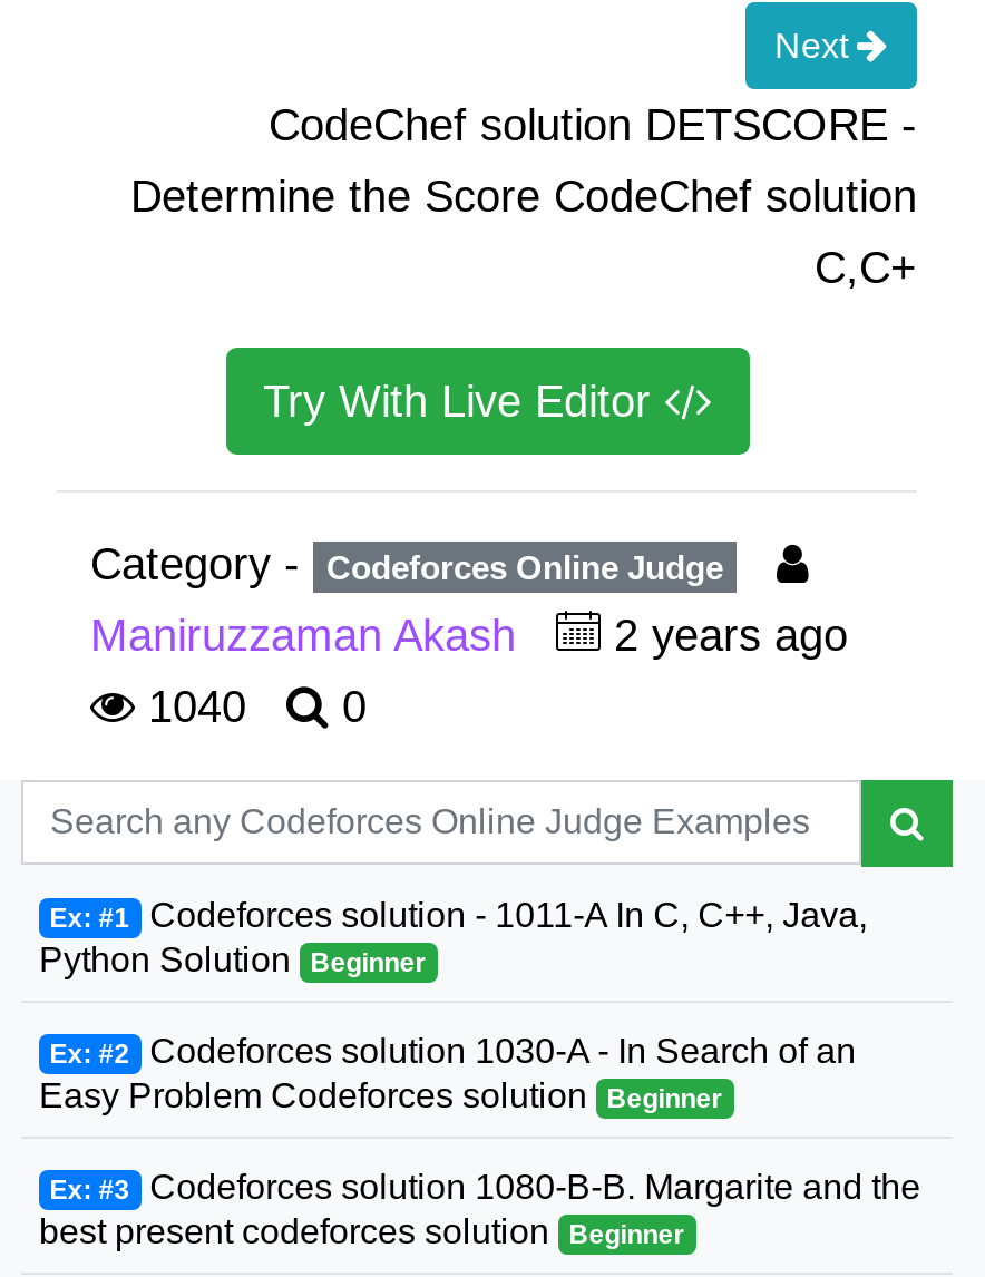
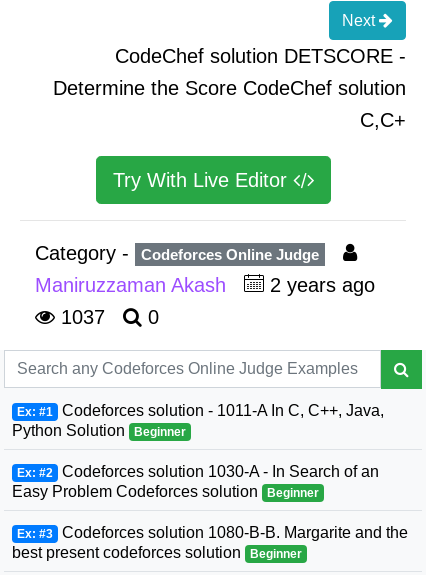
- 1040 0
+ 1037 0
